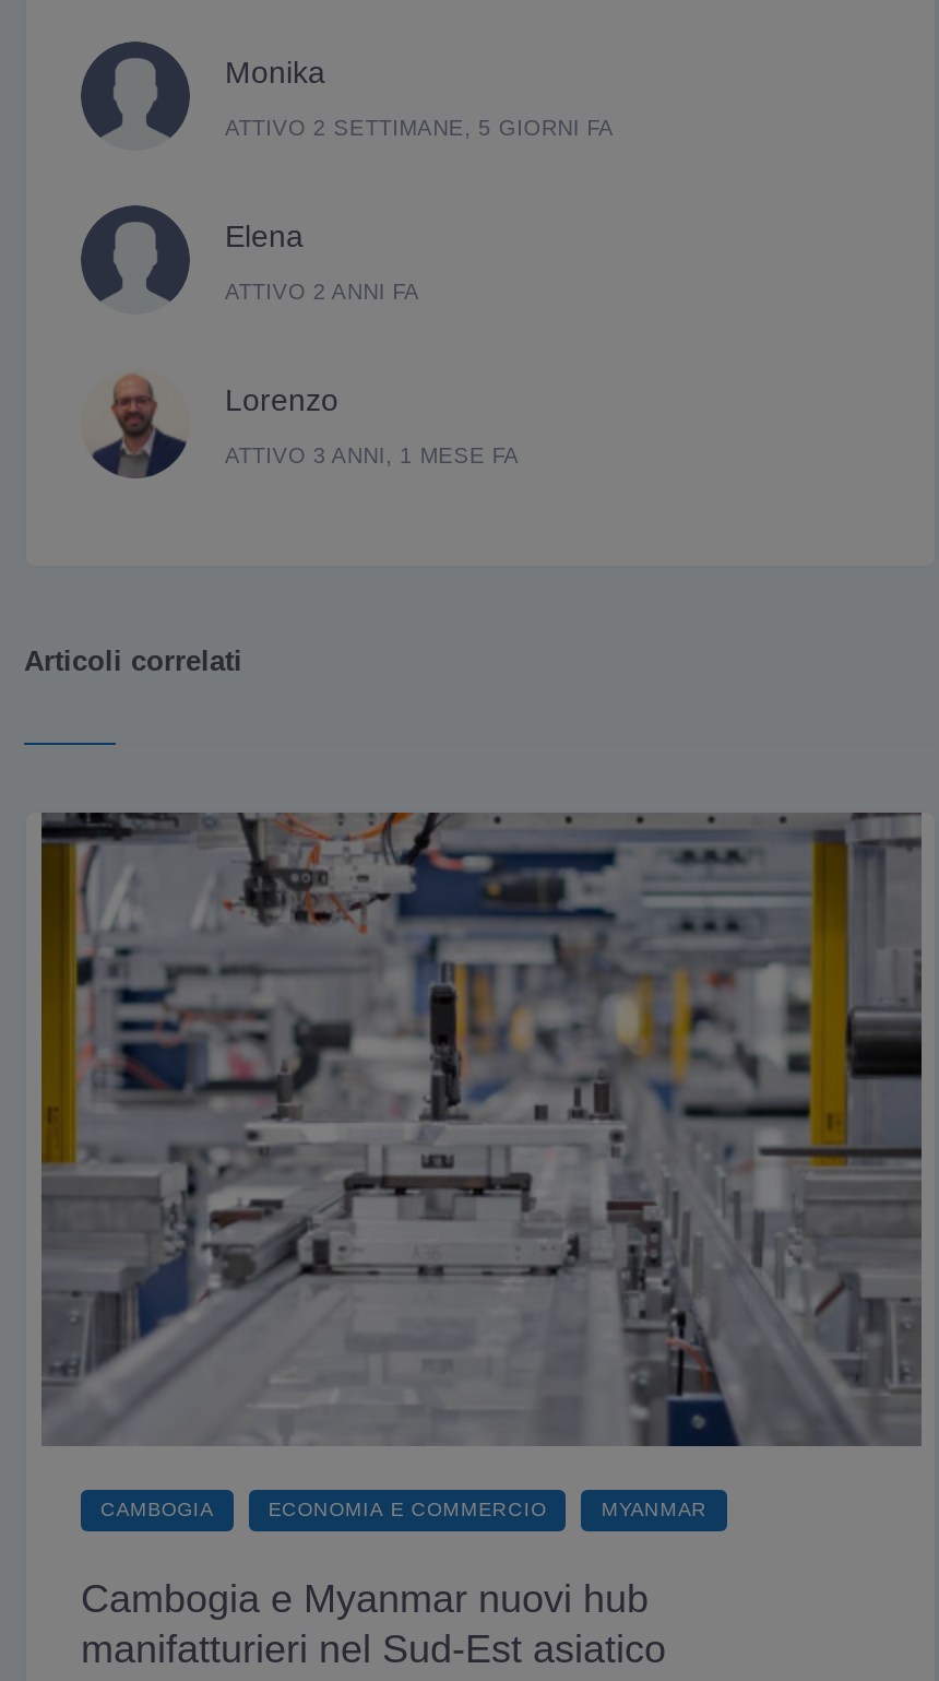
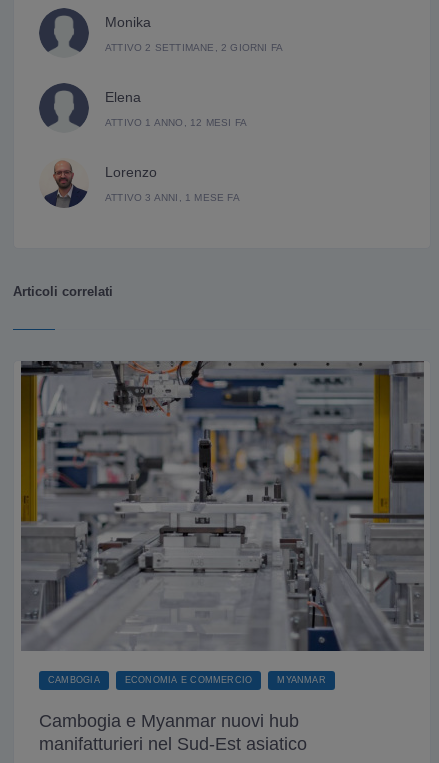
- ATTIVO 2 SETTIMANE, 5 GIORNI FA
+ ATTIVO 2 SETTIMANE, 2 GIORNI FA

- ATTIVO 2 ANNI FA
+ ATTIVO 1 ANNO, 12 MESI FA
